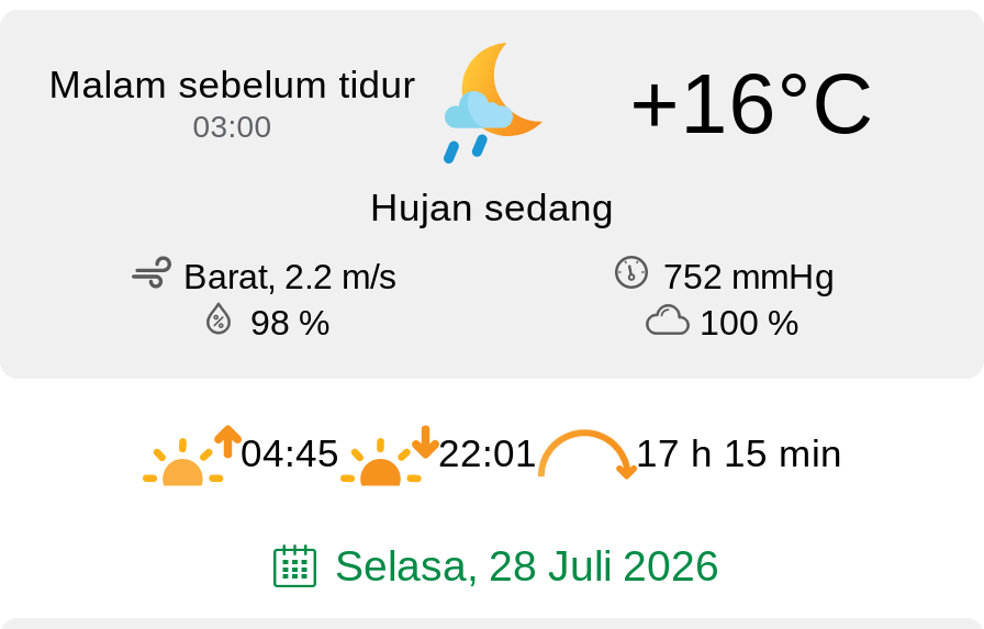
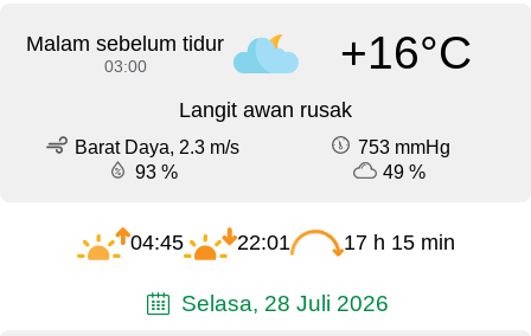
- [image]
- Hujan sedang
+ [image]
+ Langit awan rusak

- Barat, 2.2 m/s
- 752 mmHg
- 98 %
- 100 %
+ Barat Daya, 2.3 m/s
+ 753 mmHg
+ 93 %
+ 49 %
